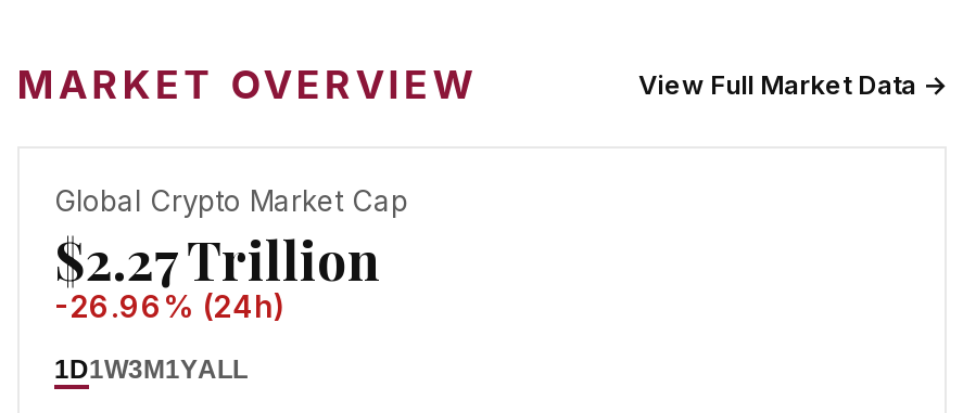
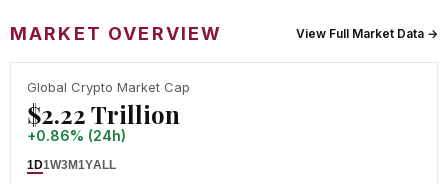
- $2.27 Trillion
+ $2.22 Trillion

- -26.96% (24h)
+ +0.86% (24h)
